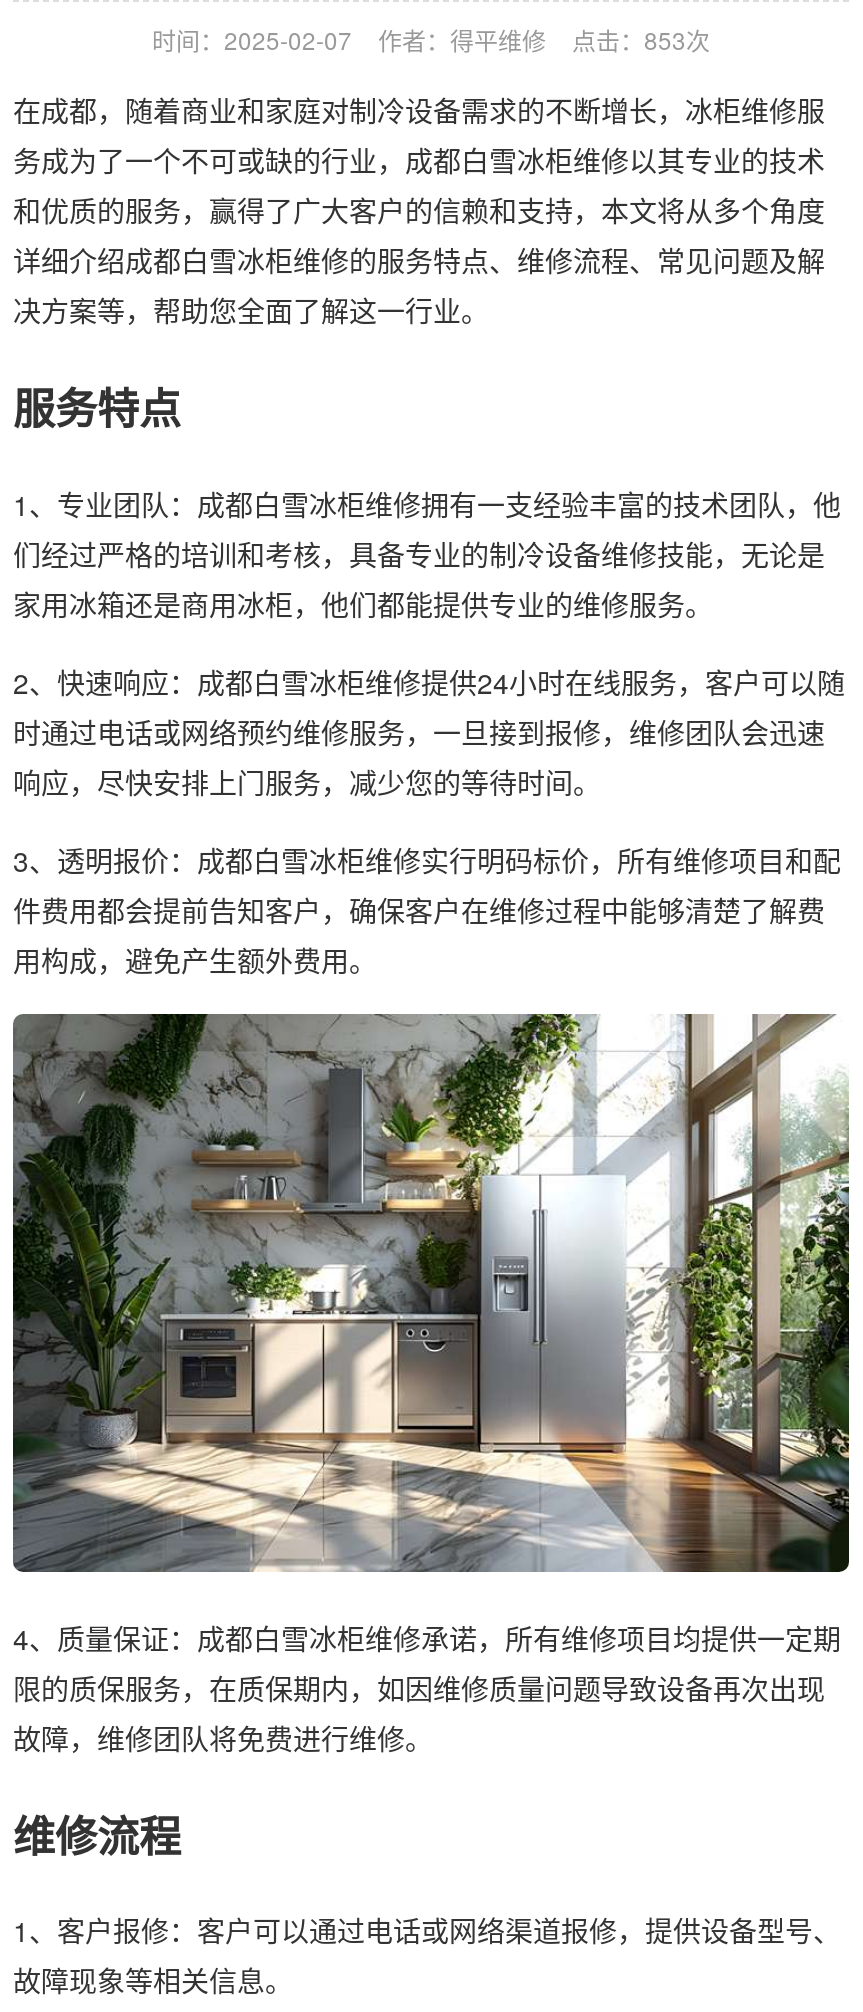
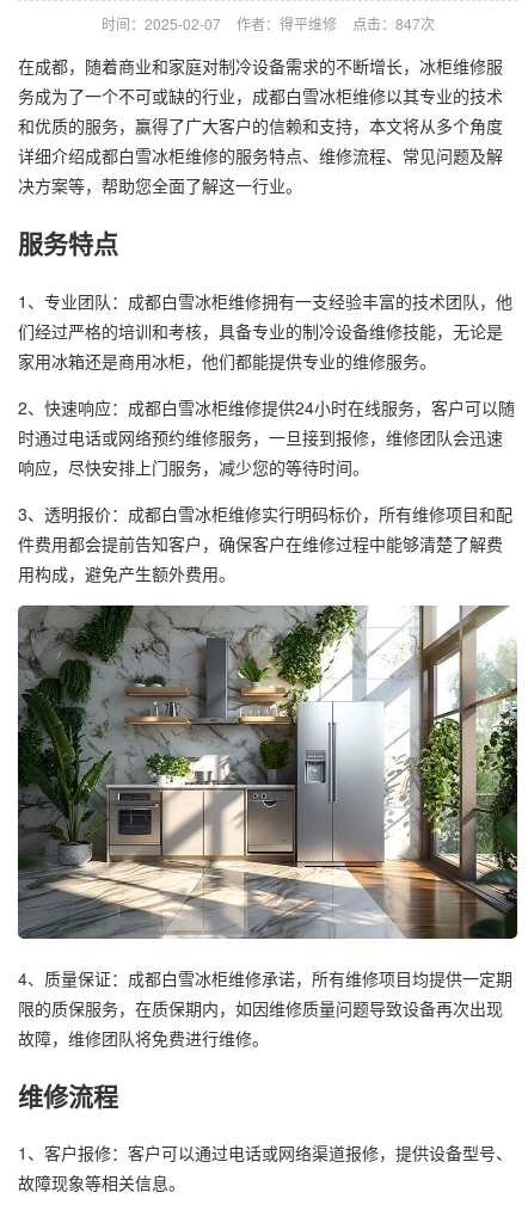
- 时间：2025-02-07 作者：得平维修 点击：853次
+ 时间：2025-02-07 作者：得平维修 点击：847次
